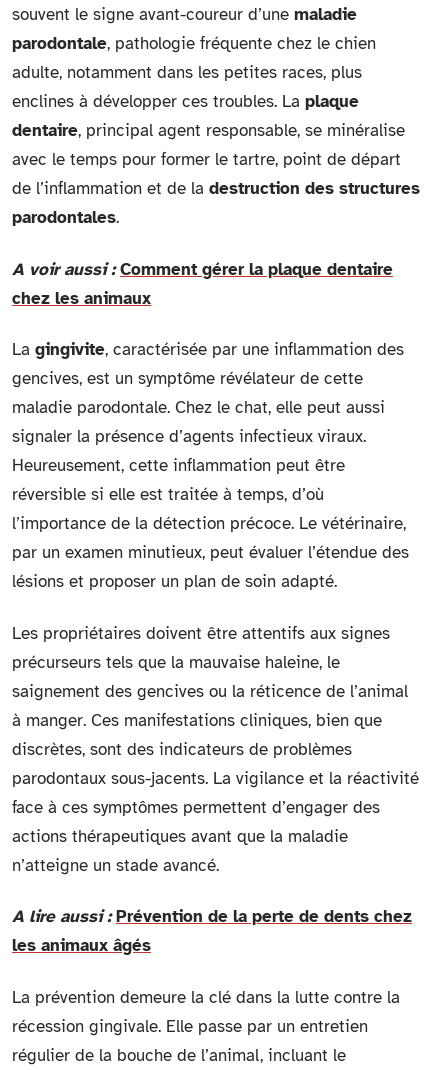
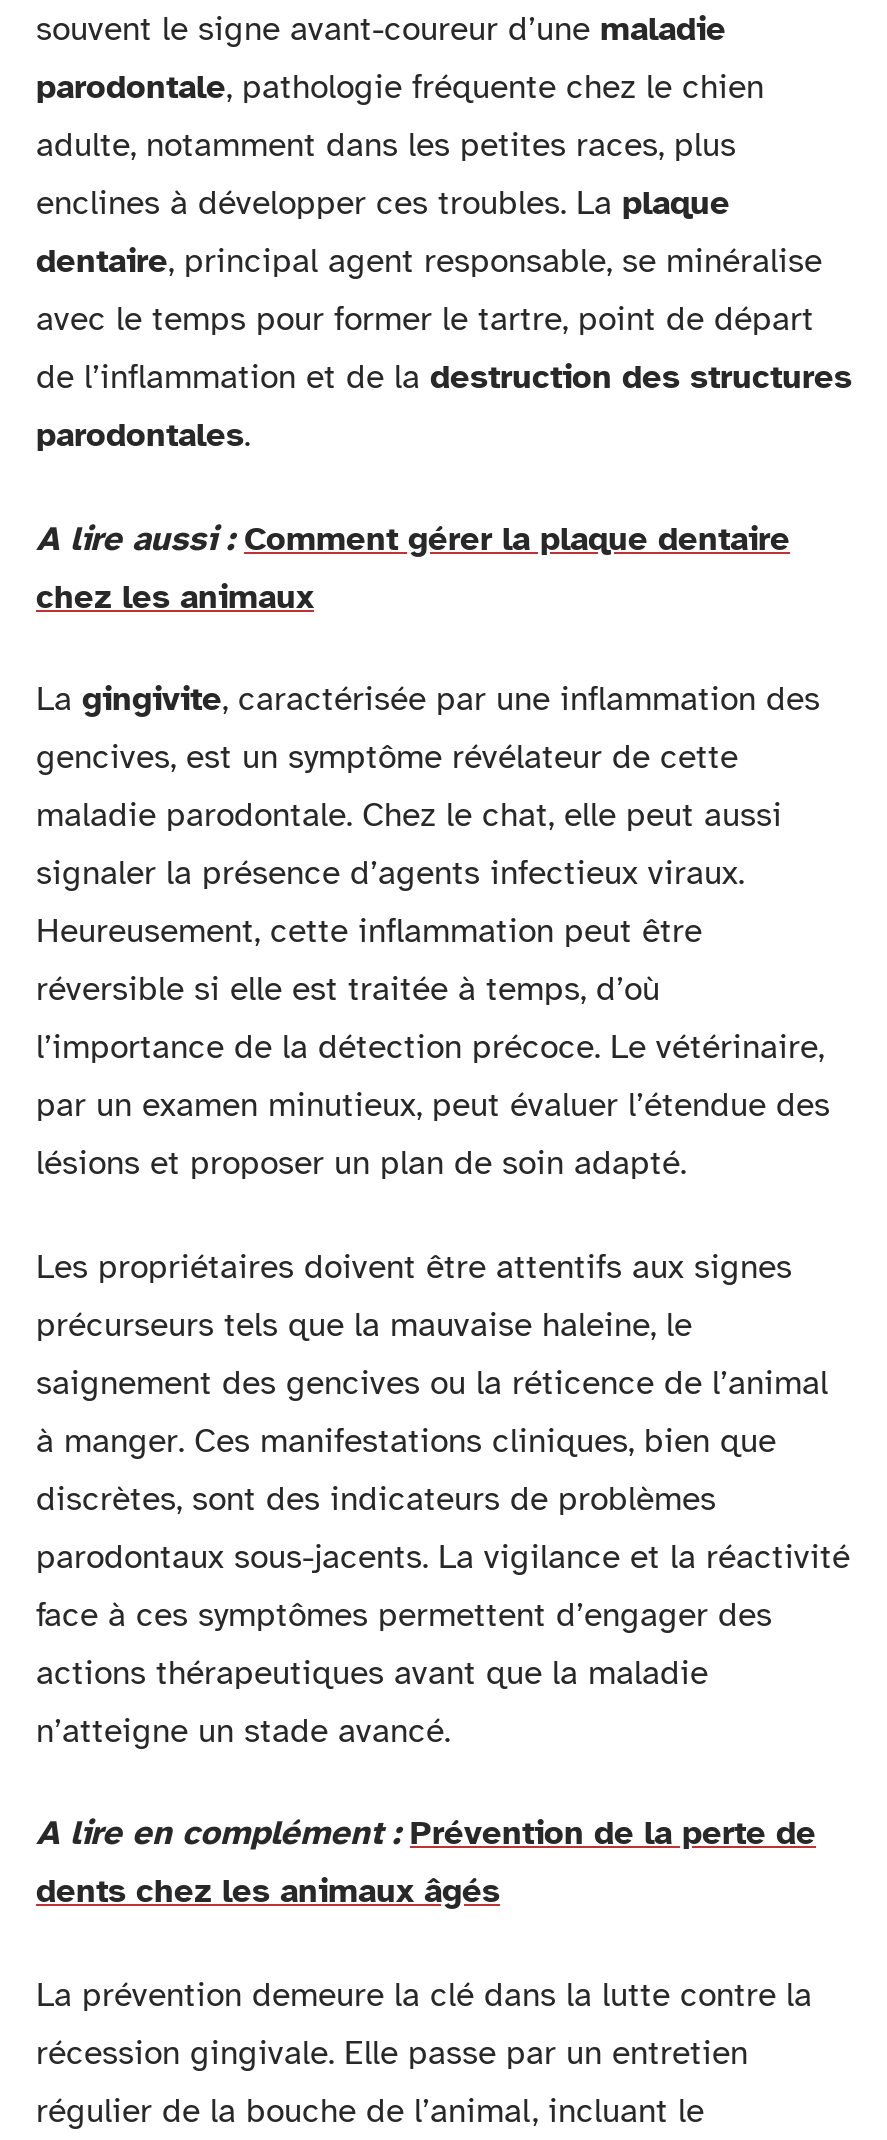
- A voir aussi : Comment gérer la plaque dentaire
+ A lire aussi : Comment gérer la plaque dentaire

- A lire aussi : Prévention de la perte de dents chez
- les animaux âgés
+ A lire en complément : Prévention de la perte de
+ dents chez les animaux âgés
